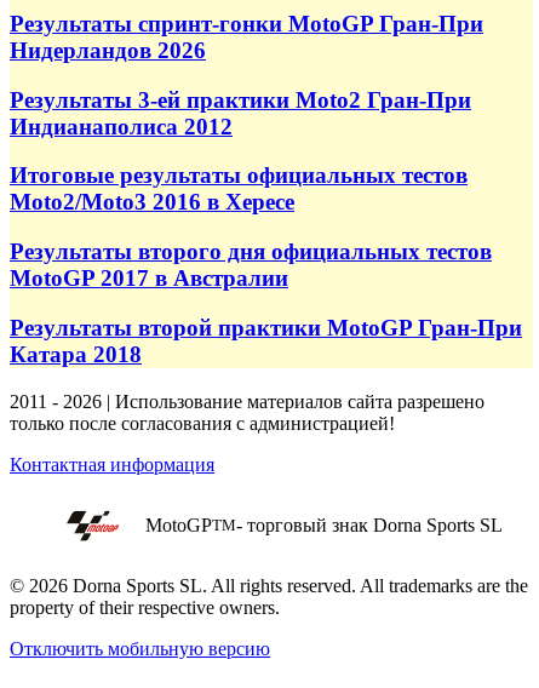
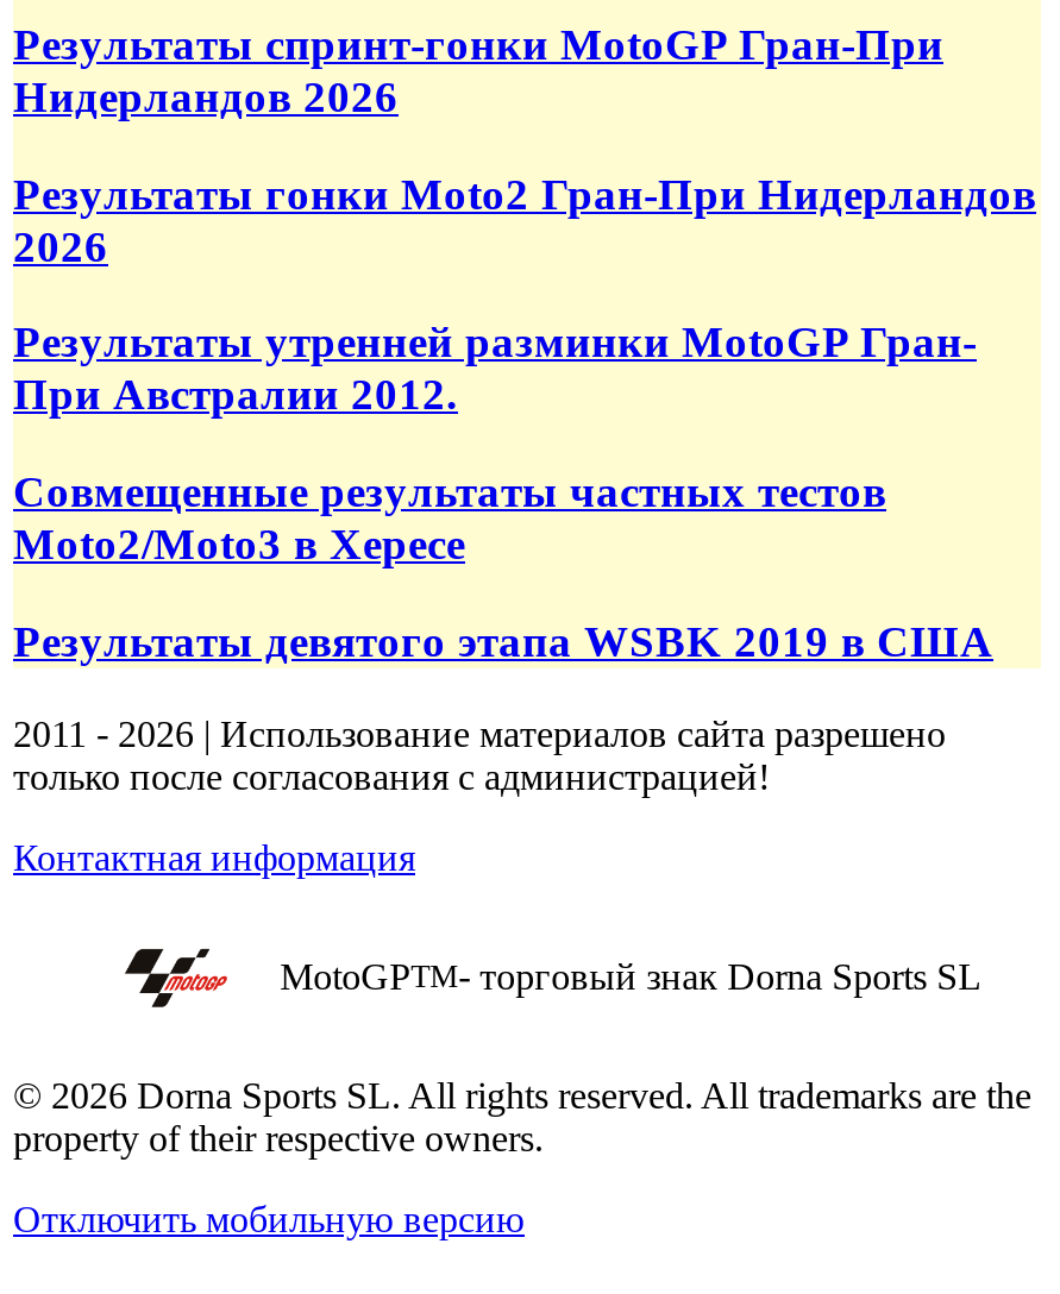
- Результаты 3-ей практики Moto2 Гран-При
- Индианаполиса 2012
+ Результаты гонки Moto2 Гран-При Нидерландов
+ 2026

- Итоговые результаты официальных тестов
- Moto2/Moto3 2016 в Хересе
+ Результаты утренней разминки MotoGP Гран-
+ При Австралии 2012.

- Результаты второго дня официальных тестов
- MotoGP 2017 в Австралии
+ Совмещенные результаты частных тестов
+ Moto2/Moto3 в Хересе

- Результаты второй практики MotoGP Гран-При
- Катара 2018
+ Результаты девятого этапа WSBK 2019 в США
